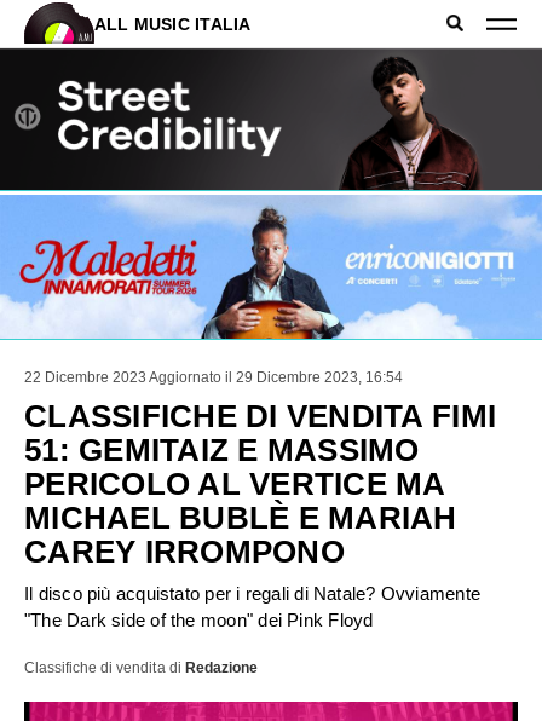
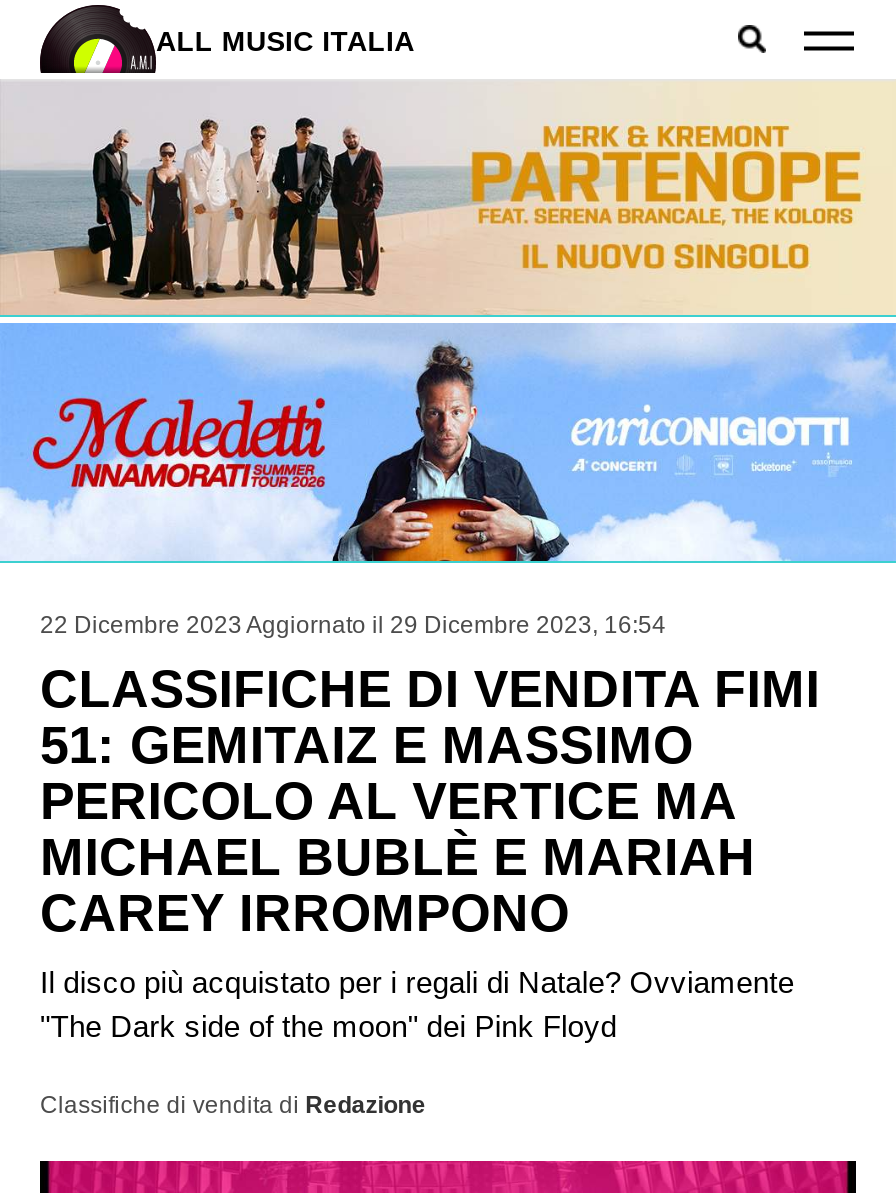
- [image]
+ [image]
